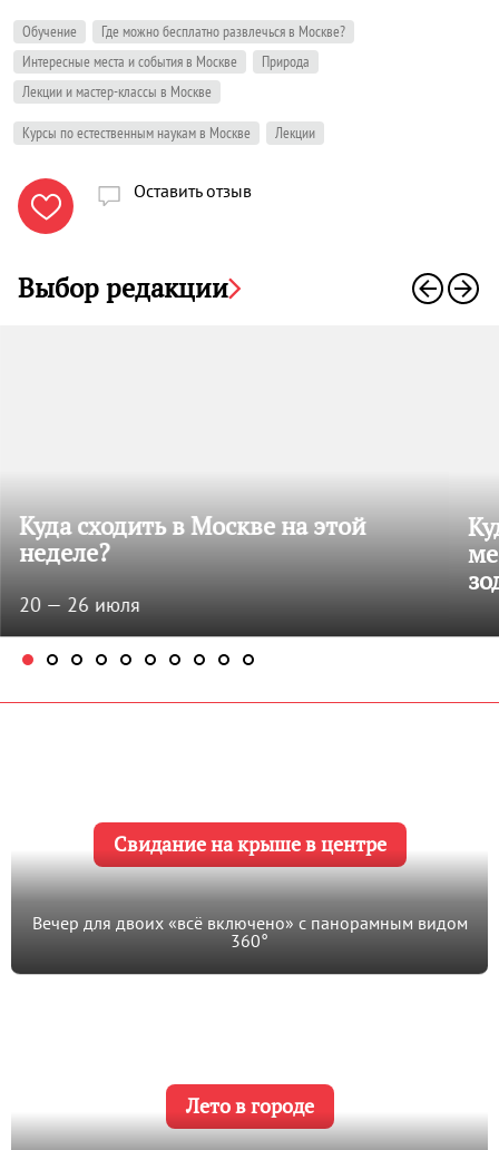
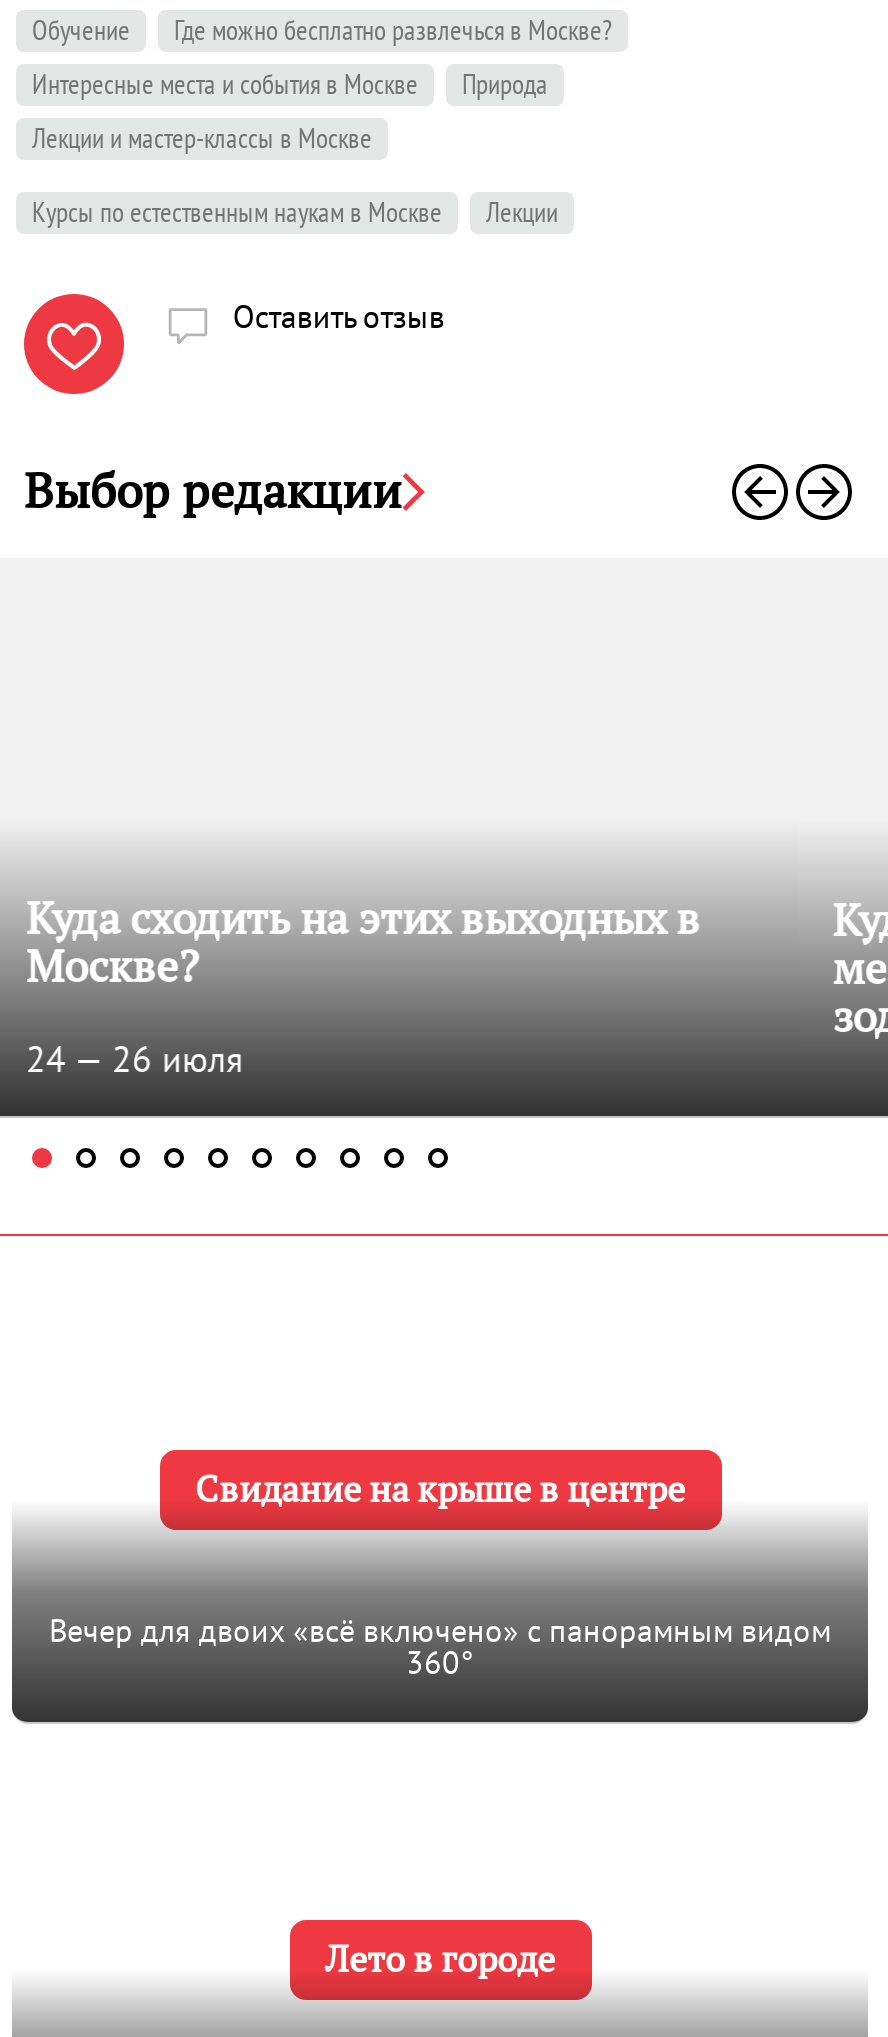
- Куда сходить в Москве на этой
- неделе?
+ Куда сходить на этих выходных в
+ Москве?

- 20 — 26 июля
+ 24 — 26 июля
